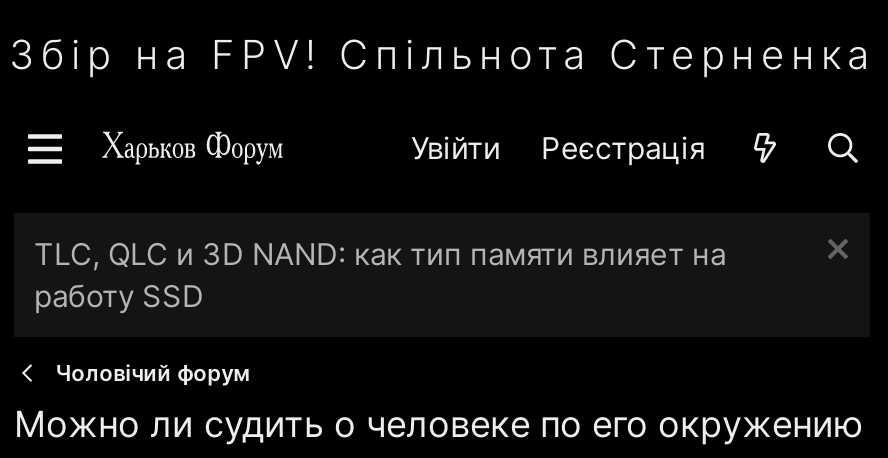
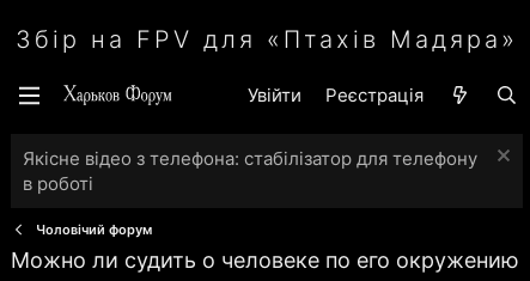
- Збір на FPV! Спільнота Стерненка
+ Збір на FPV для «Птахів Мадяра»

- TLC, QLC и 3D NAND: как тип памяти влияет на
- работу SSD
+ Якісне відео з телефона: стабілізатор для телефону
+ в роботі
